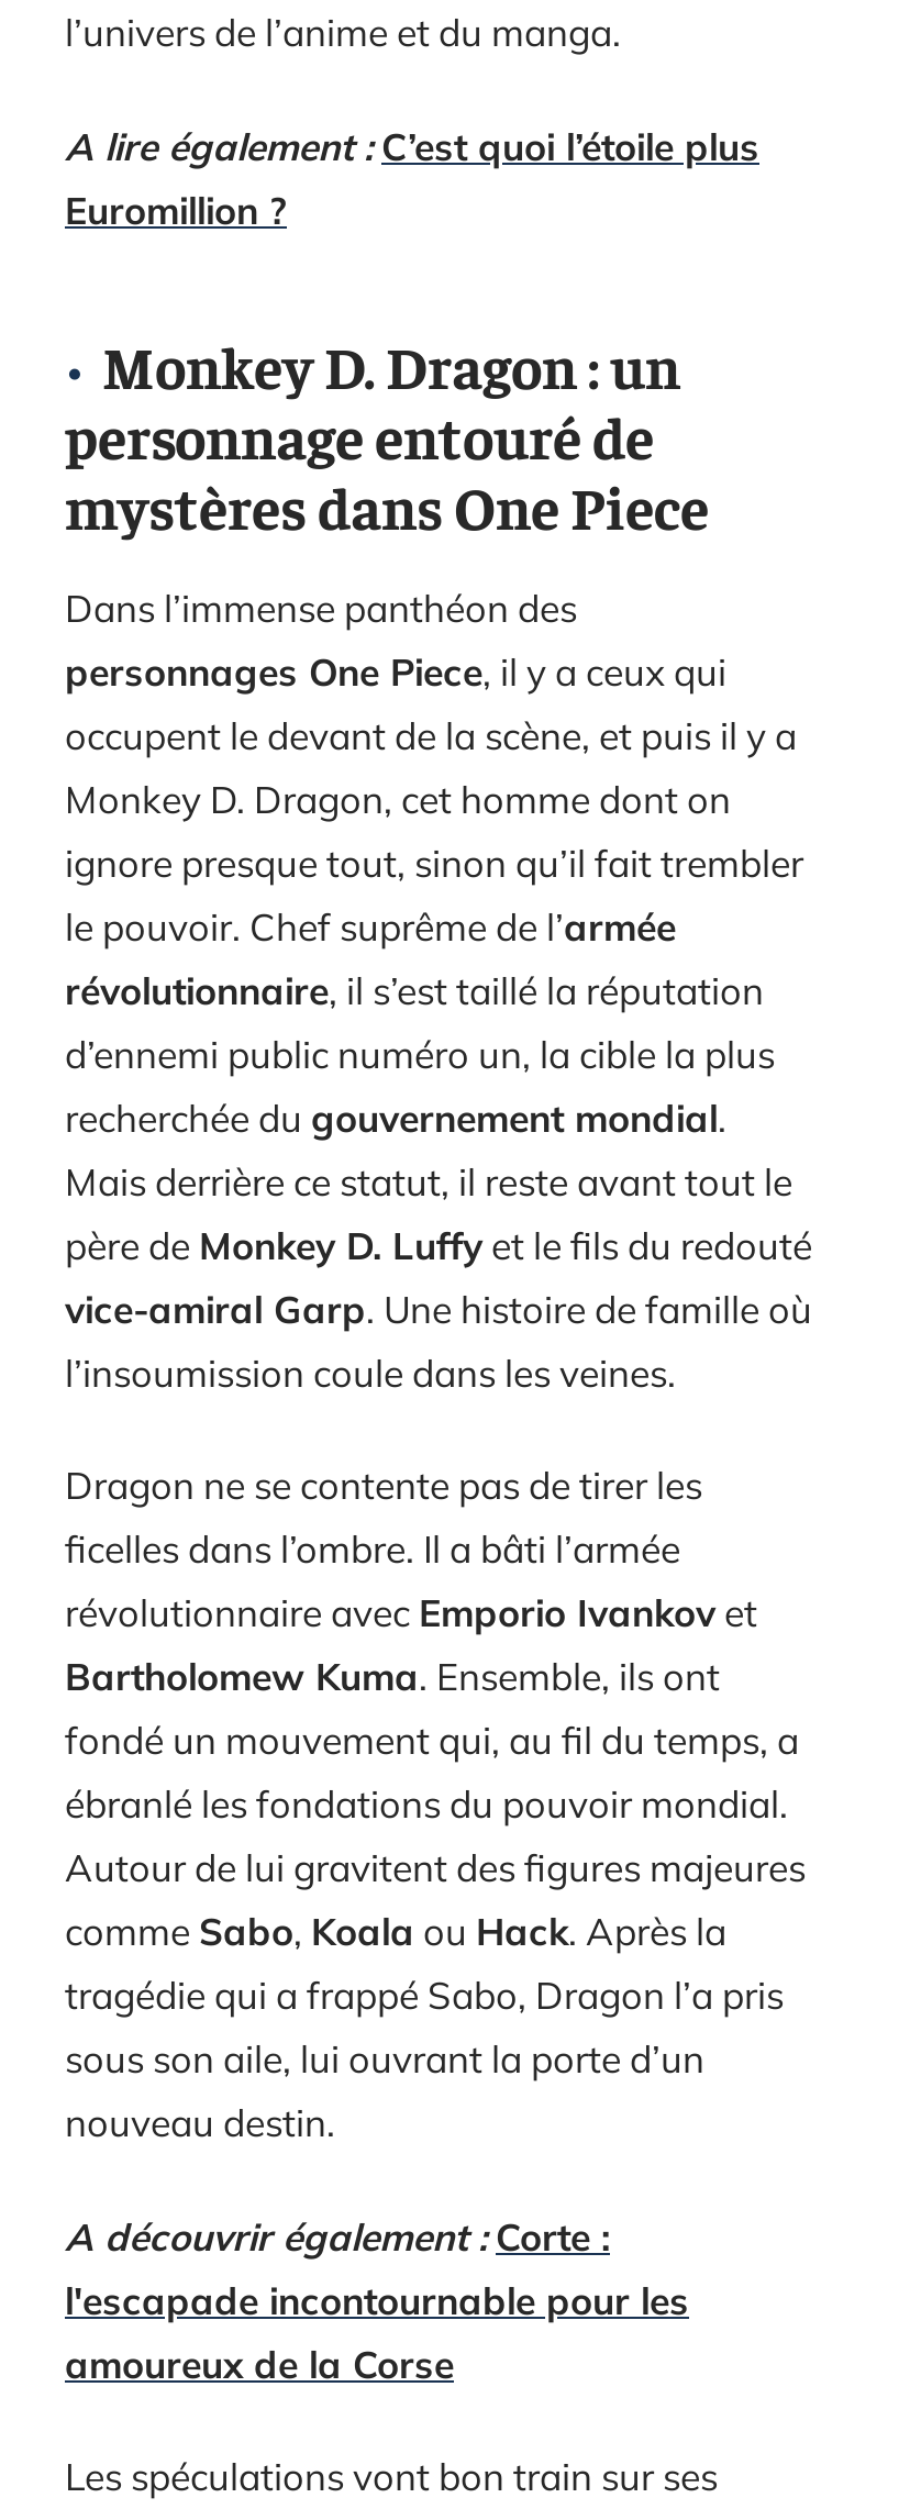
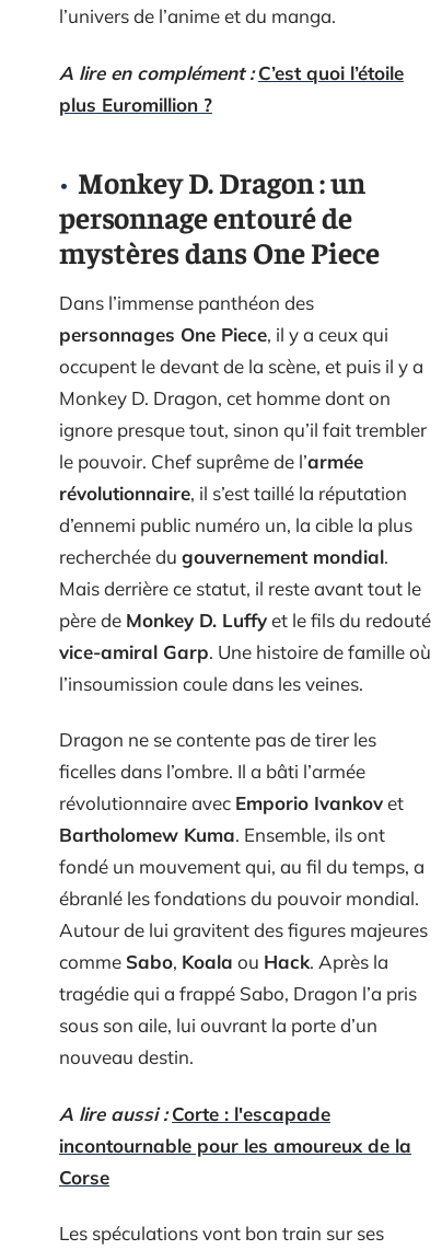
- A lire également : C’est quoi l’étoile plus
- Euromillion ?
+ A lire en complément : C’est quoi l’étoile
+ plus Euromillion ?

- A découvrir également : Corte :
- l'escapade incontournable pour les
- amoureux de la Corse
+ A lire aussi : Corte : l'escapade
+ incontournable pour les amoureux de la
+ Corse
